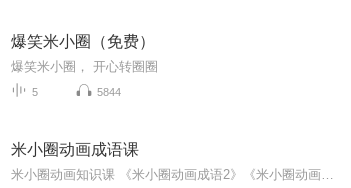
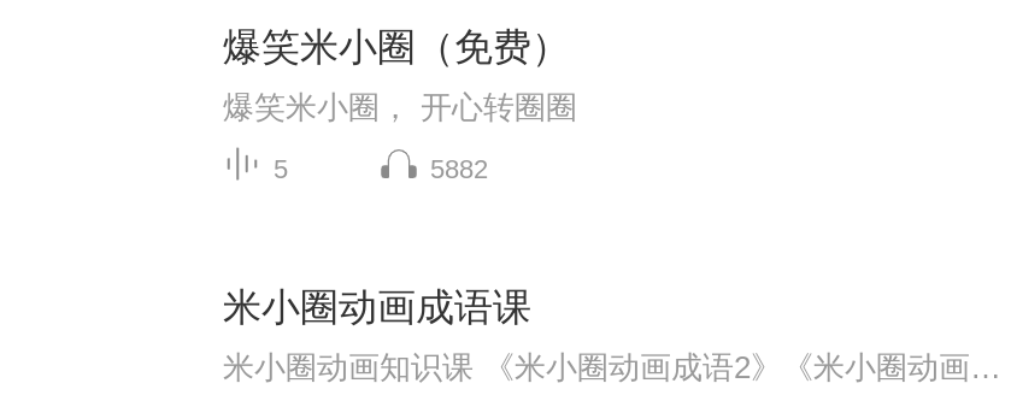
- 5844
+ 5882
